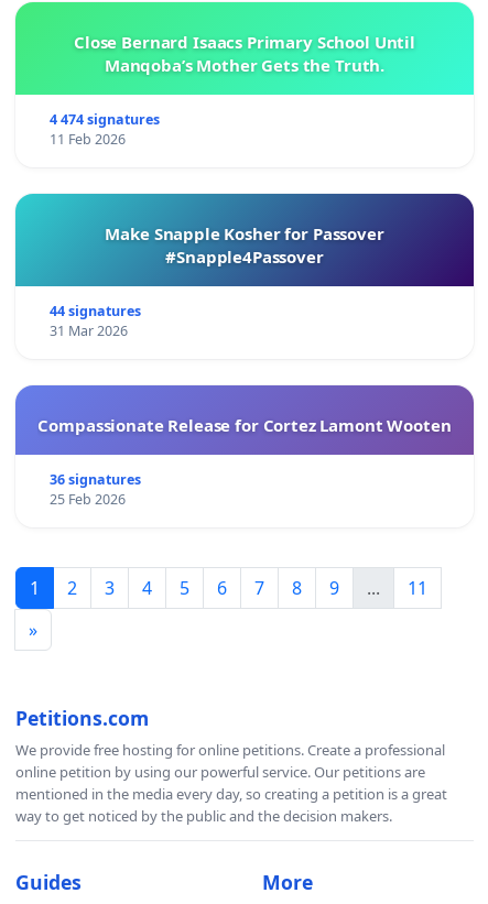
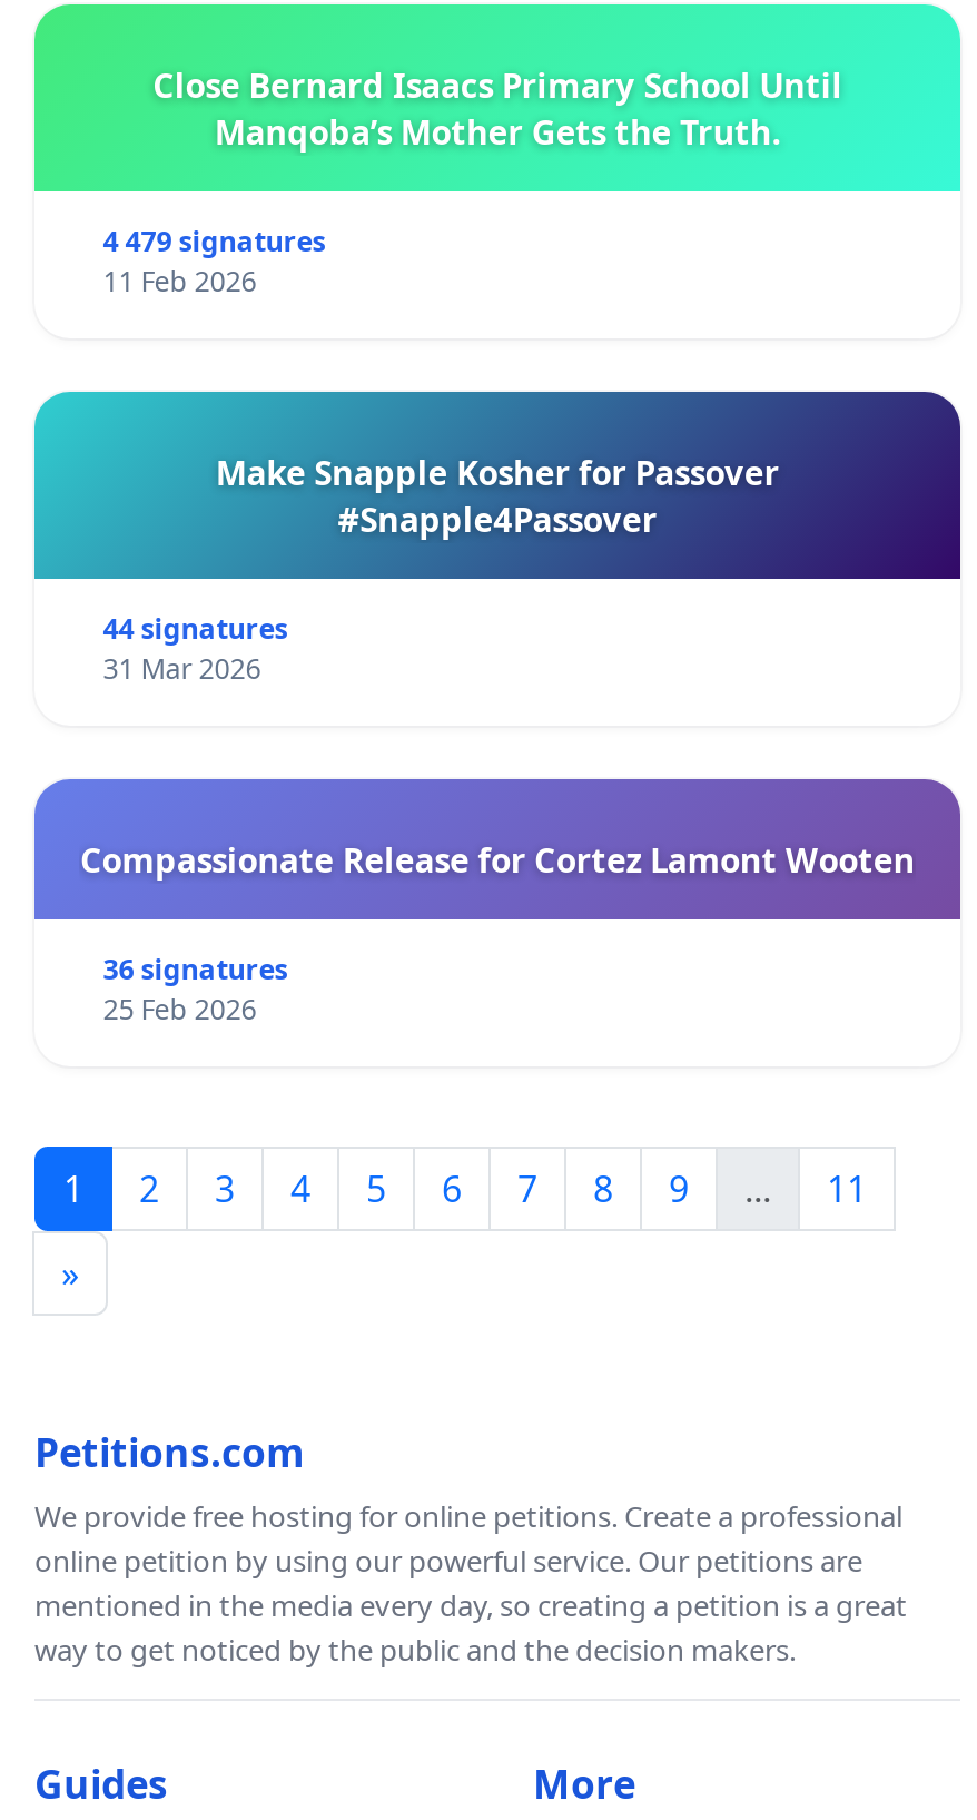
- 4 474 signatures
+ 4 479 signatures
